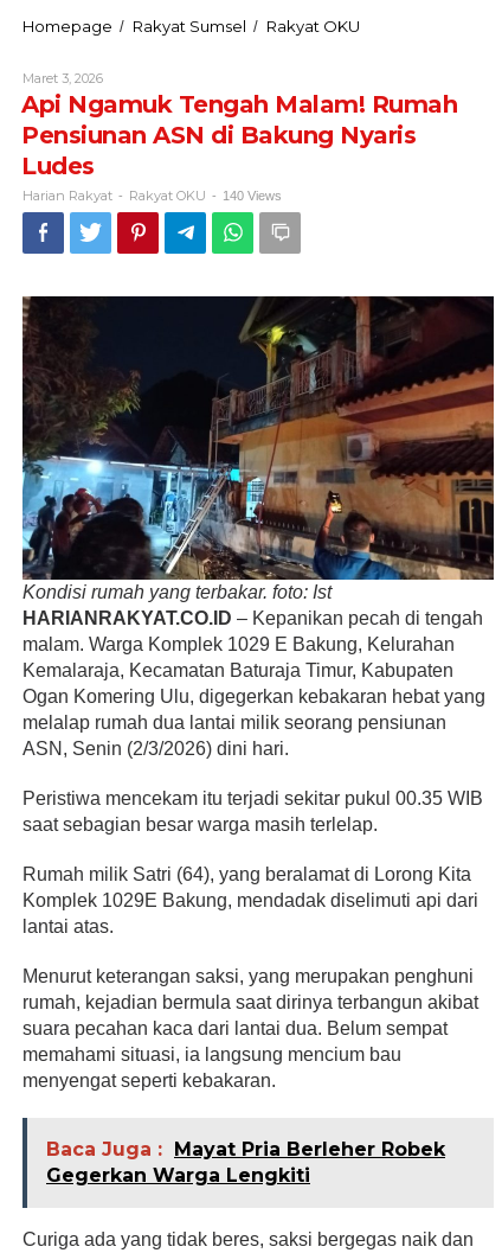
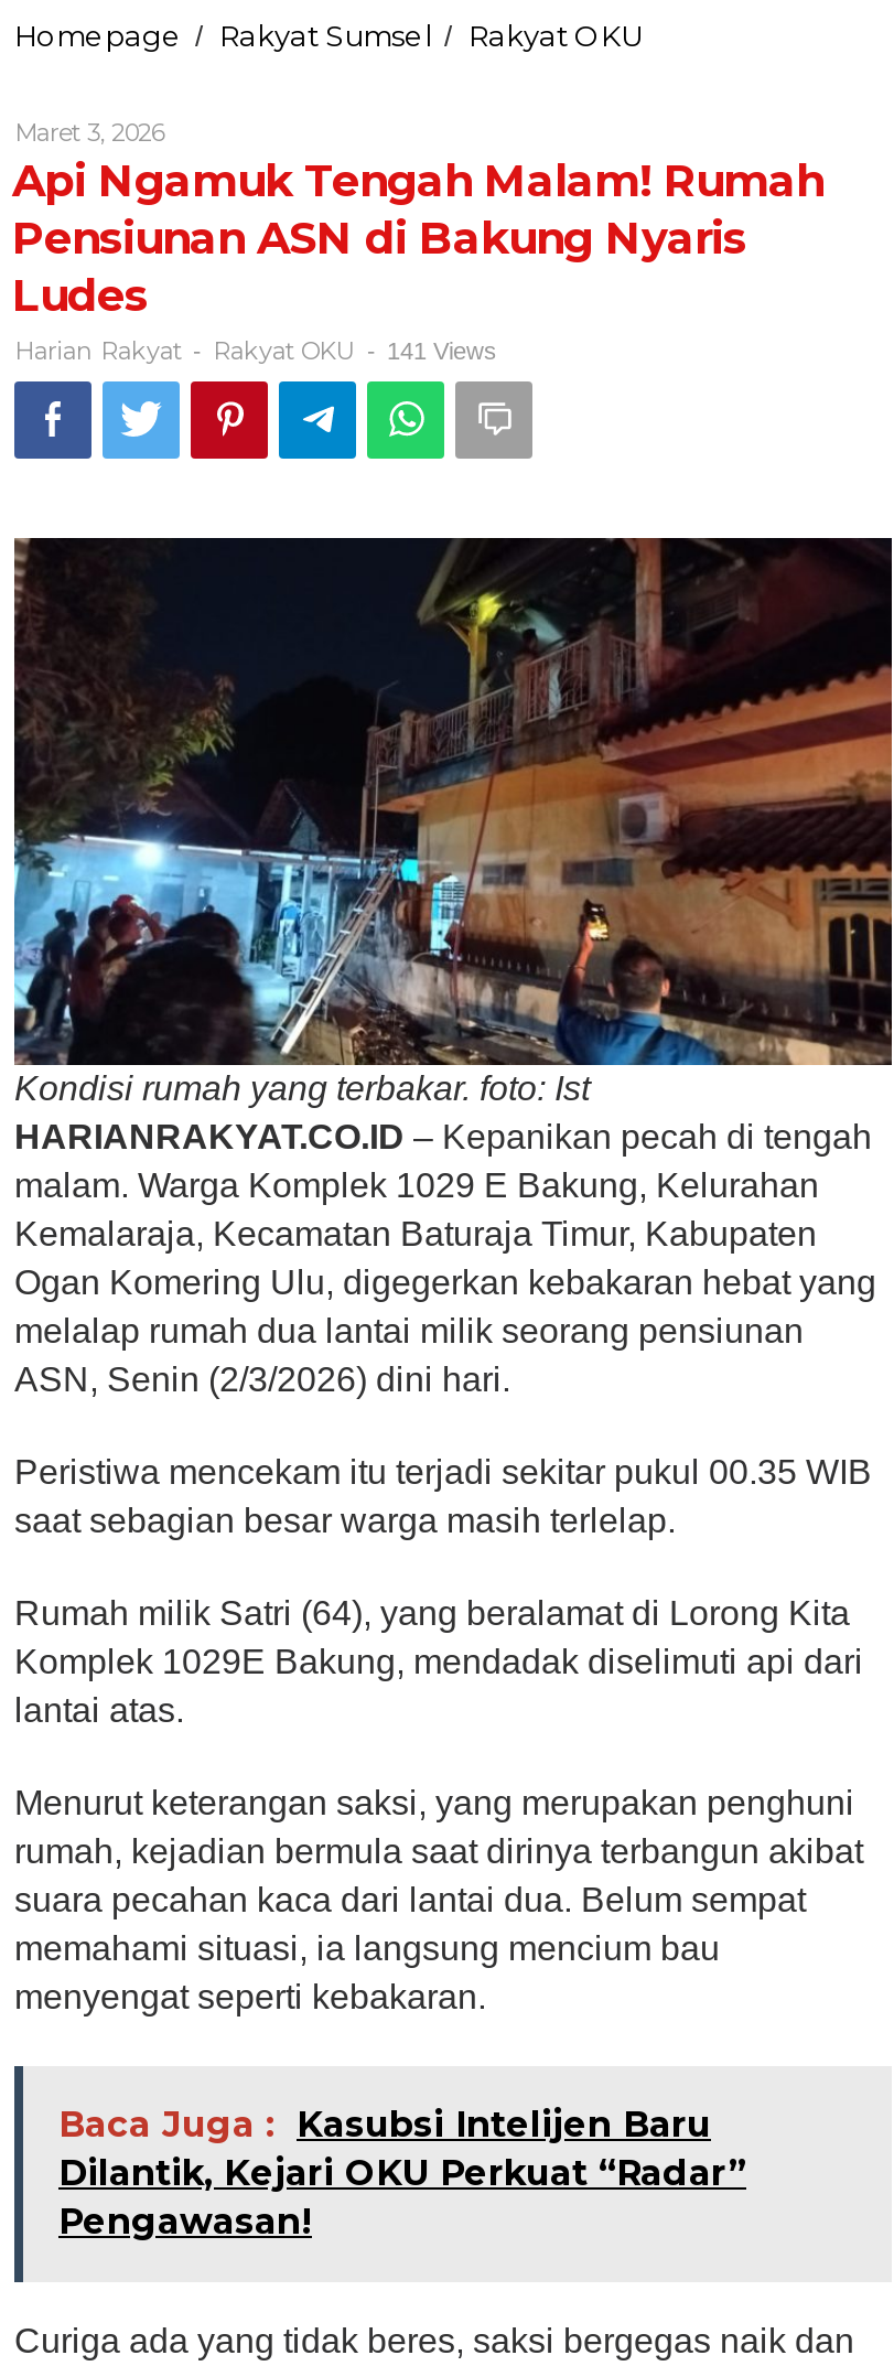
- Harian Rakyat - Rakyat OKU - 140 Views
+ Harian Rakyat - Rakyat OKU - 141 Views

- Baca Juga : Mayat Pria Berleher Robek
- Gegerkan Warga Lengkiti
+ Baca Juga : Kasubsi Intelijen Baru
+ Dilantik, Kejari OKU Perkuat “Radar”
+ Pengawasan!
